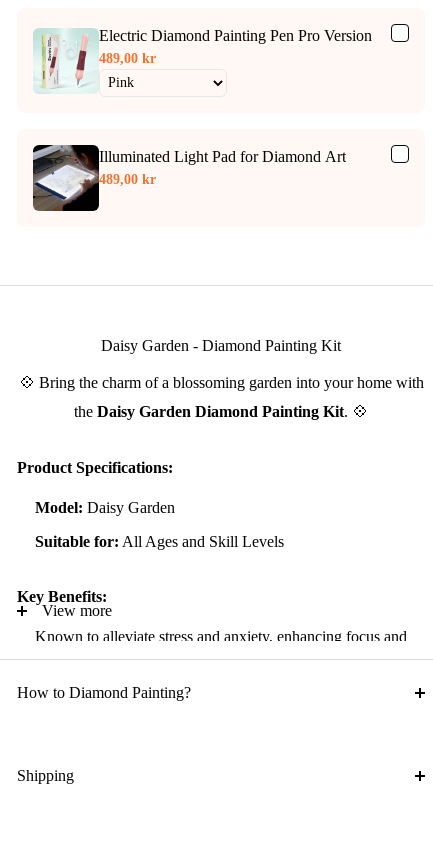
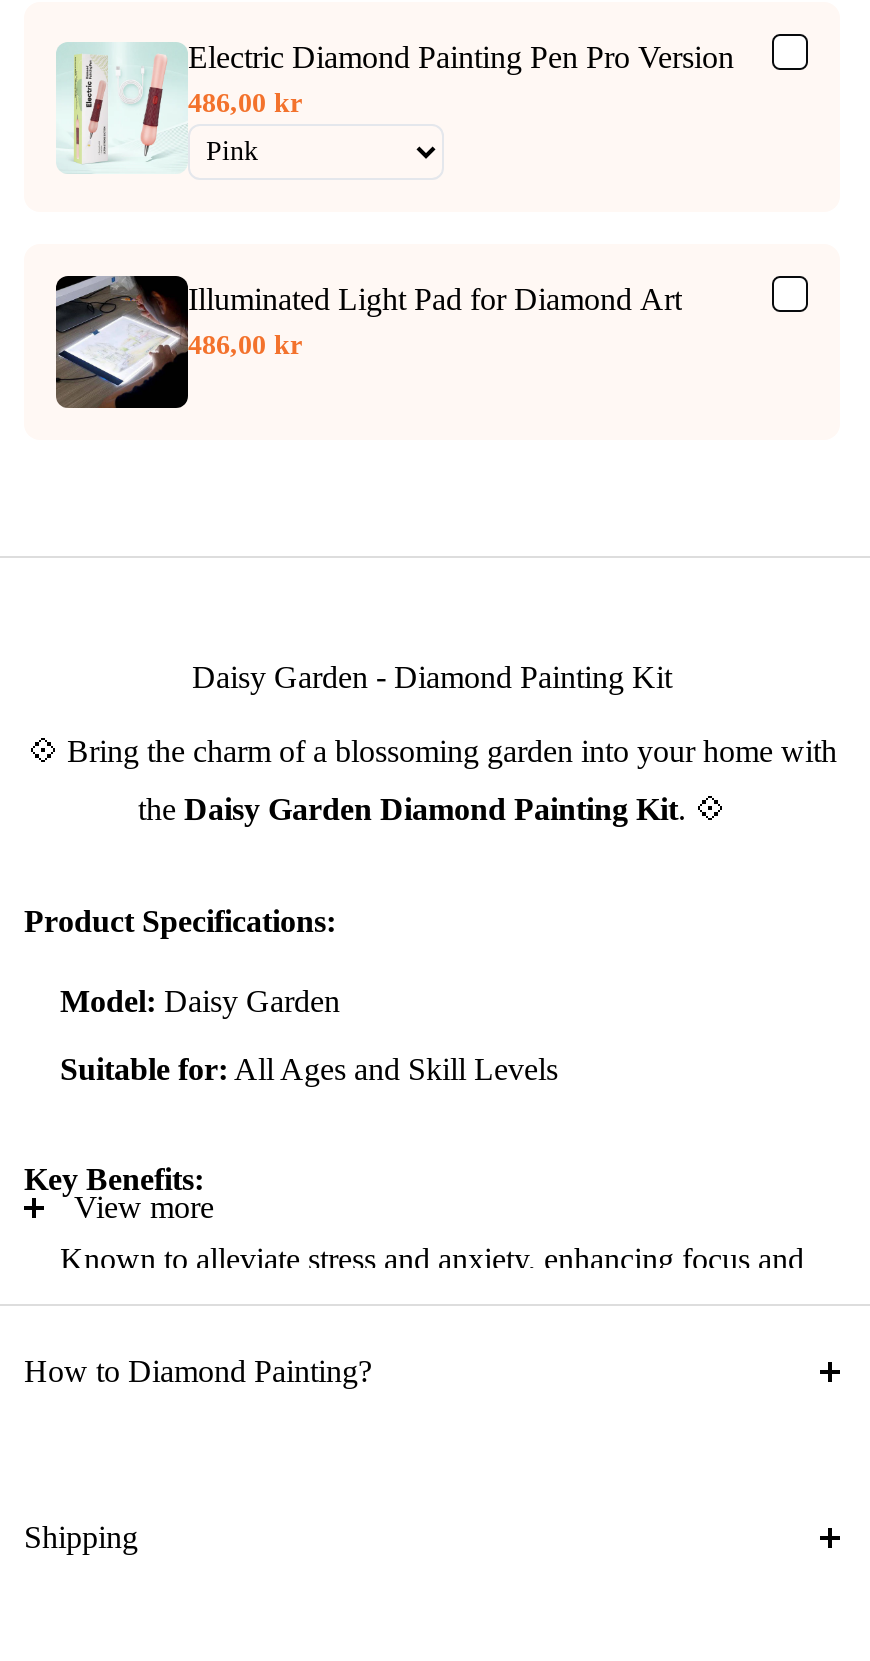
- 489,00 kr
+ 486,00 kr

- 489,00 kr
+ 486,00 kr
